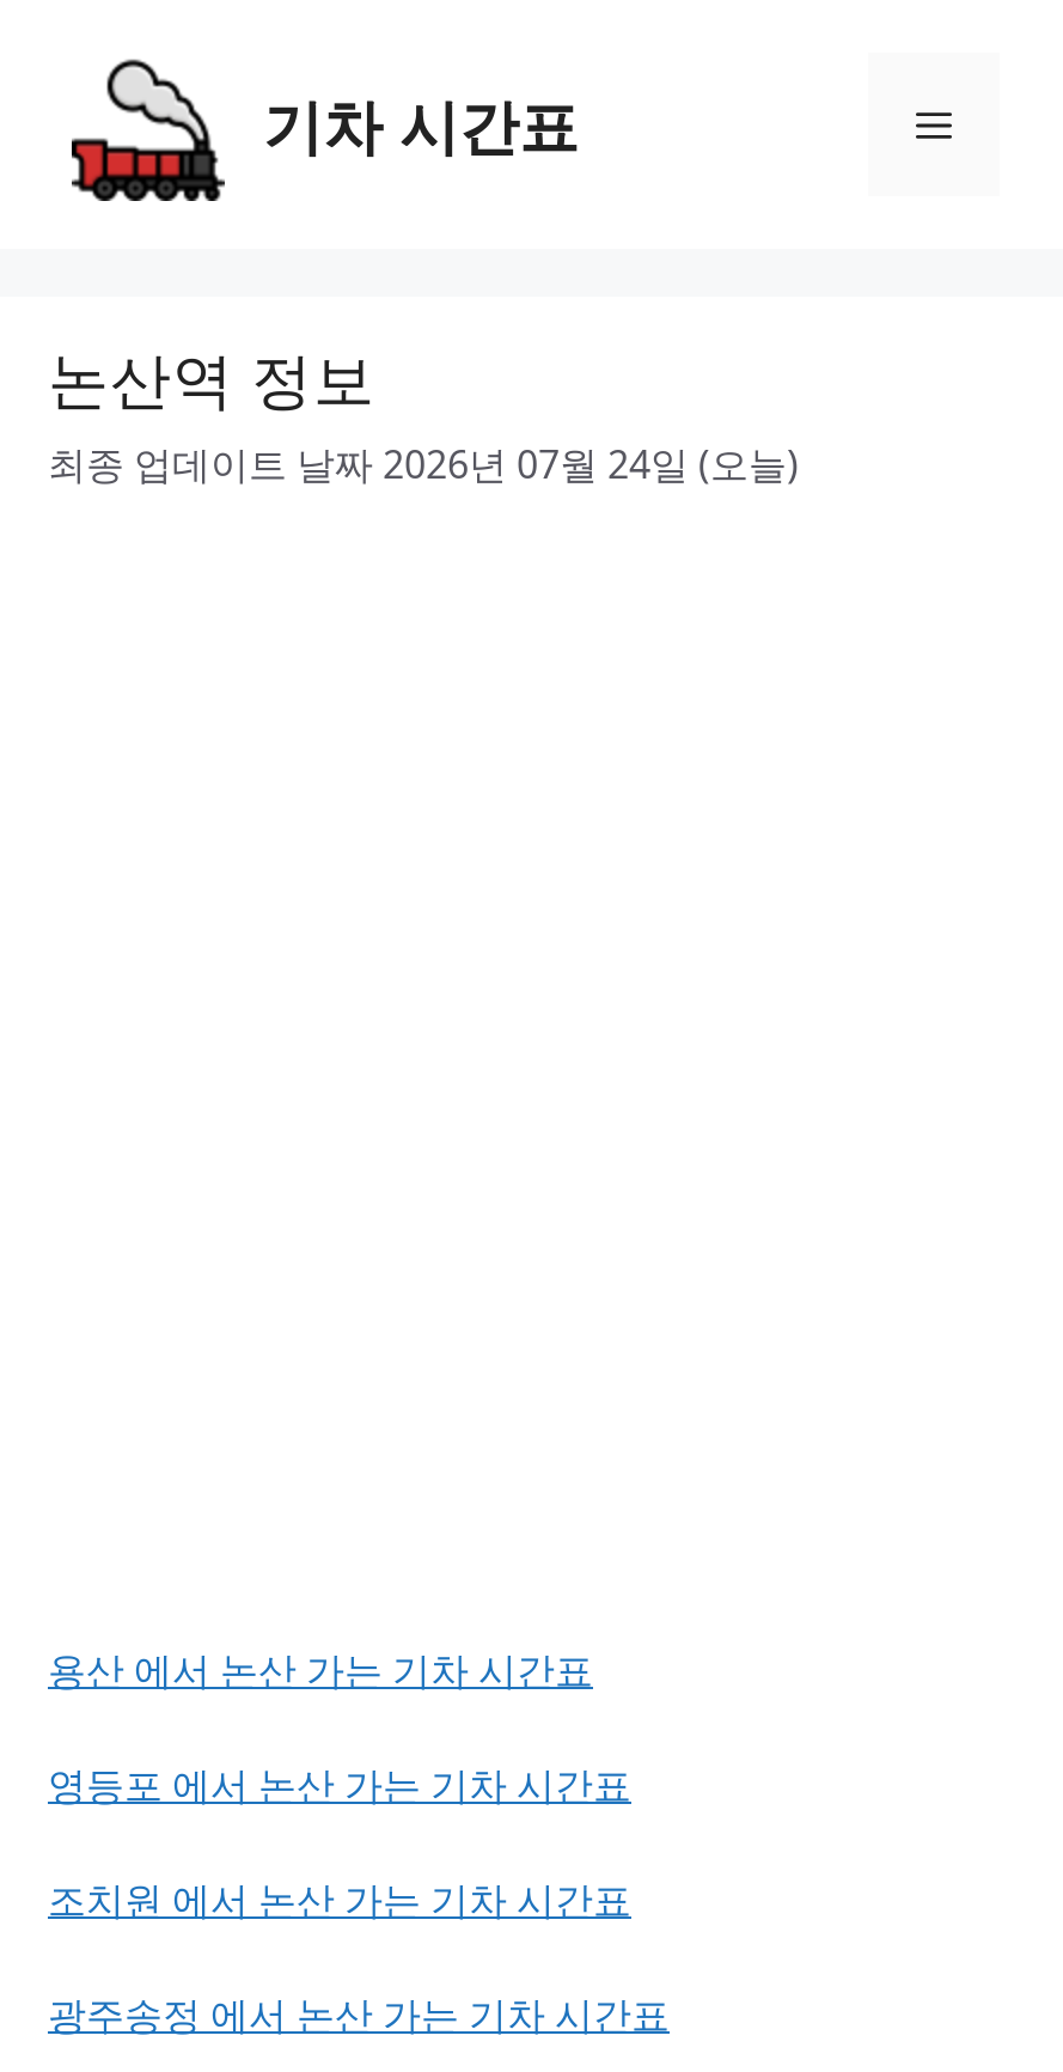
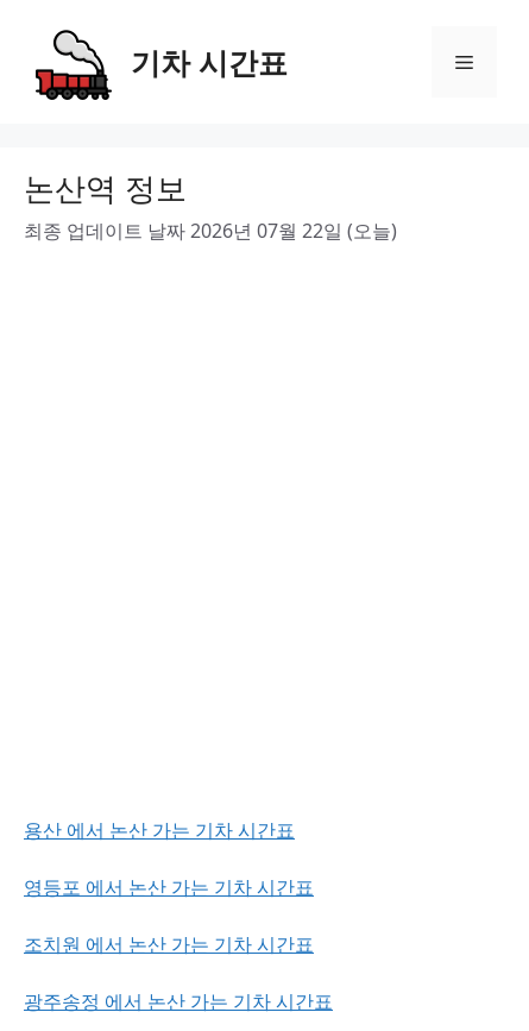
- 최종 업데이트 날짜 2026년 07월 24일 (오늘)
+ 최종 업데이트 날짜 2026년 07월 22일 (오늘)
